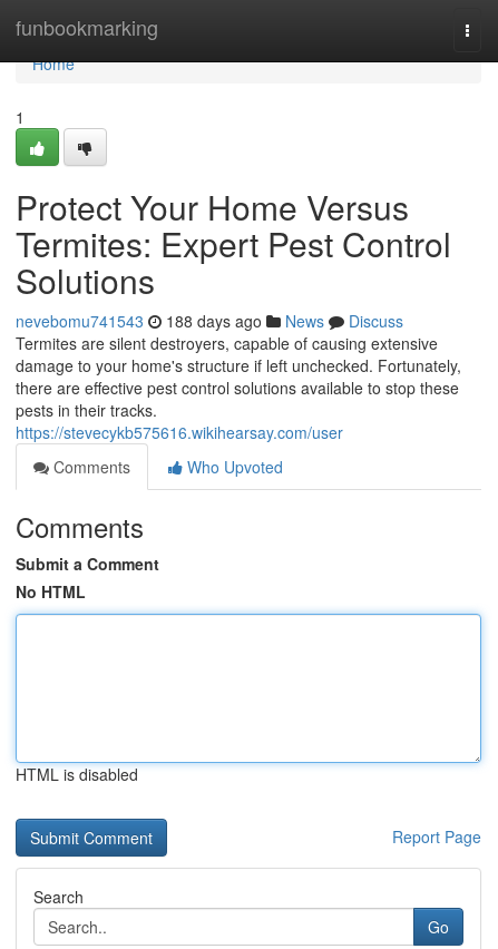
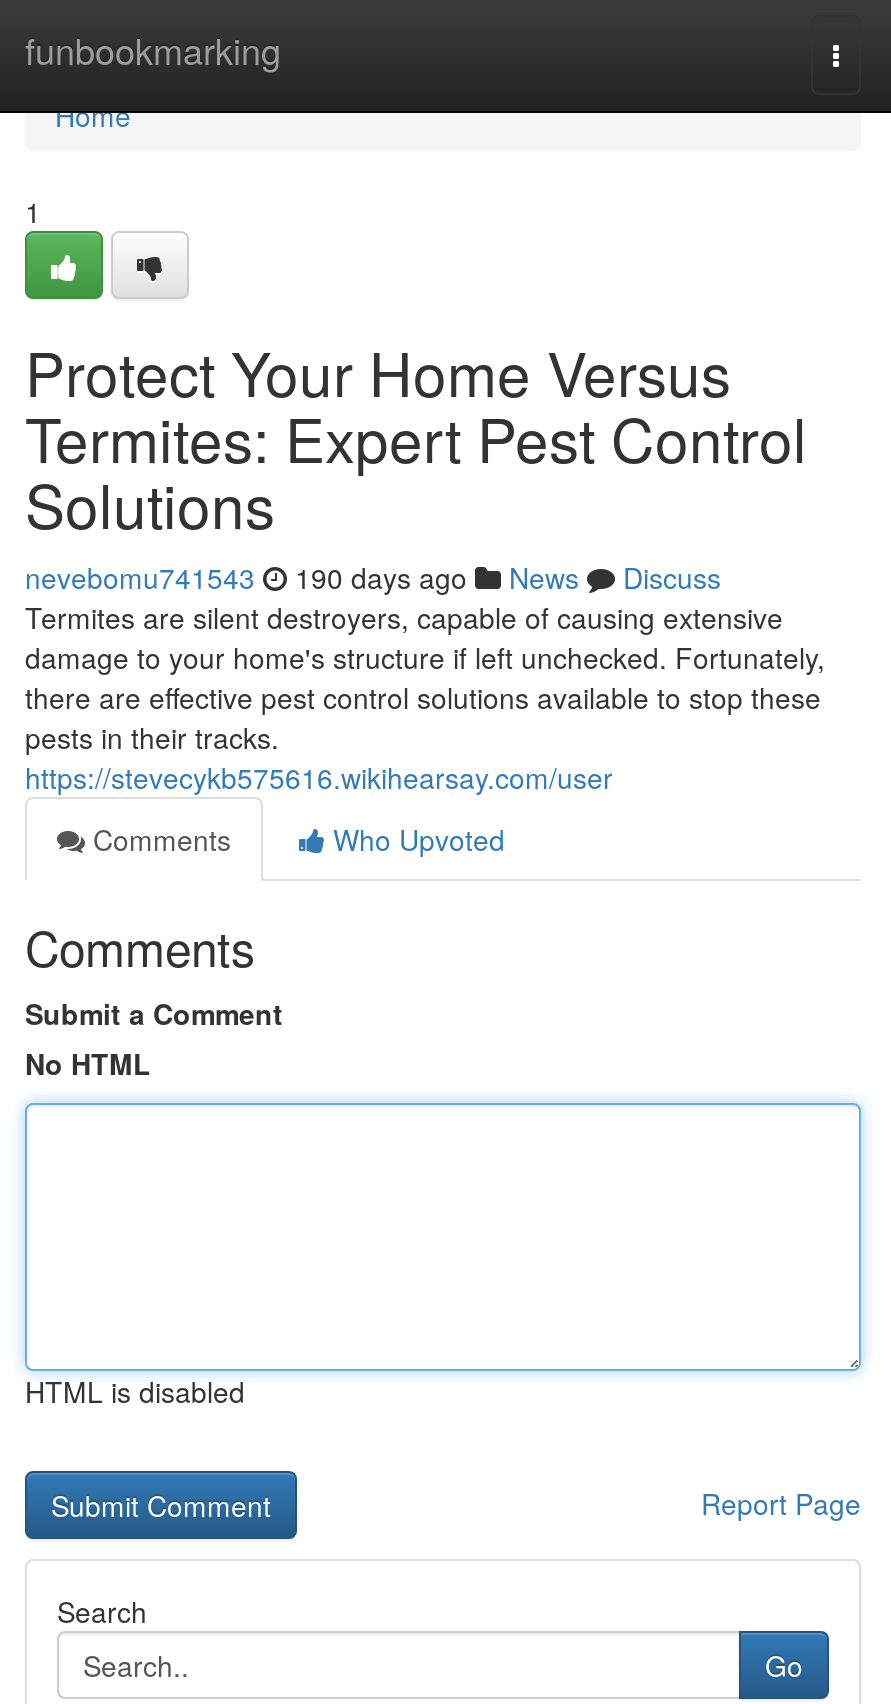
- nevebomu741543 188 days ago News Discuss
+ nevebomu741543 190 days ago News Discuss
